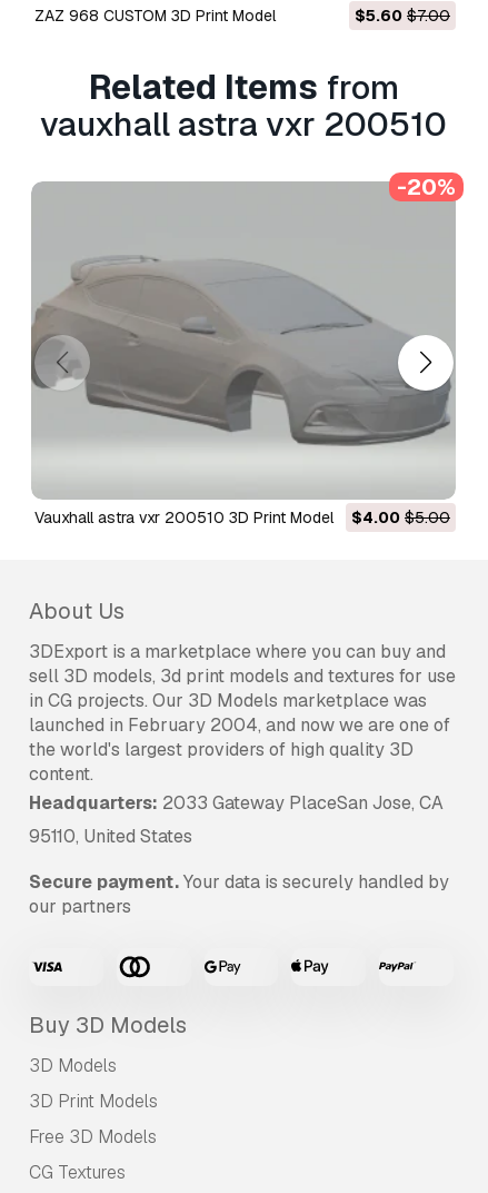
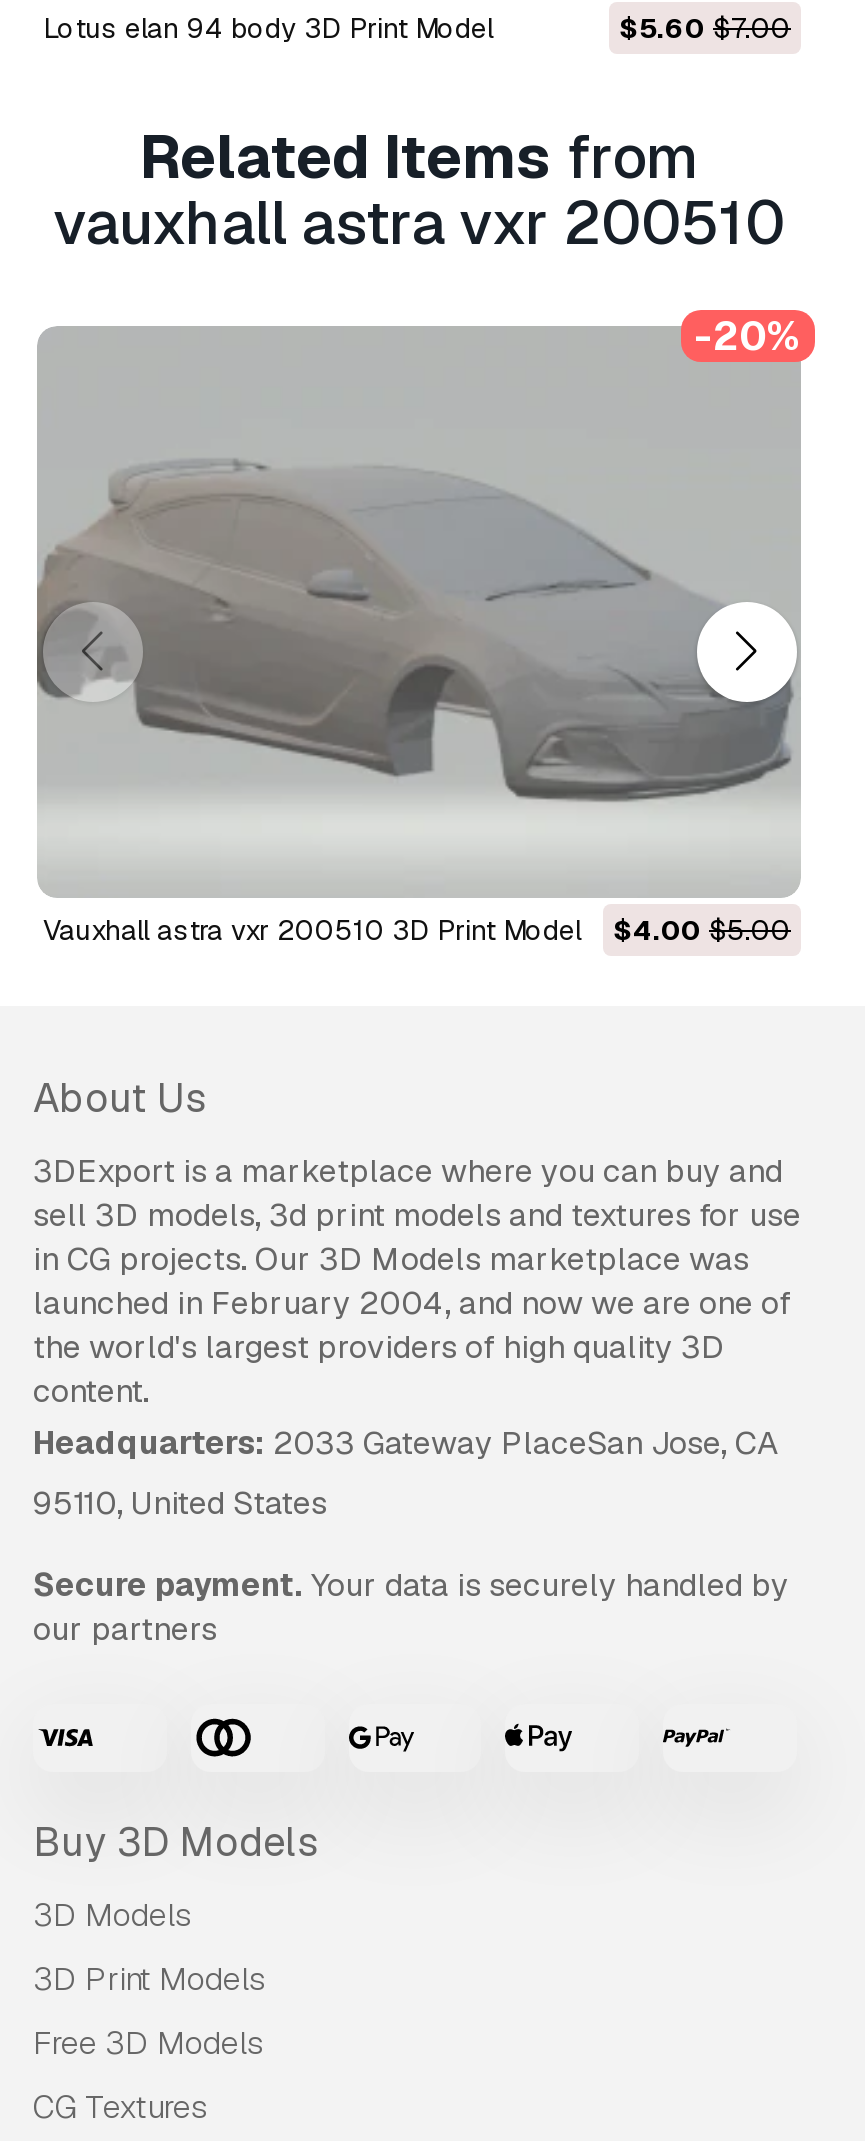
- ZAZ 968 CUSTOM 3D Print Model
+ Lotus elan 94 body 3D Print Model
